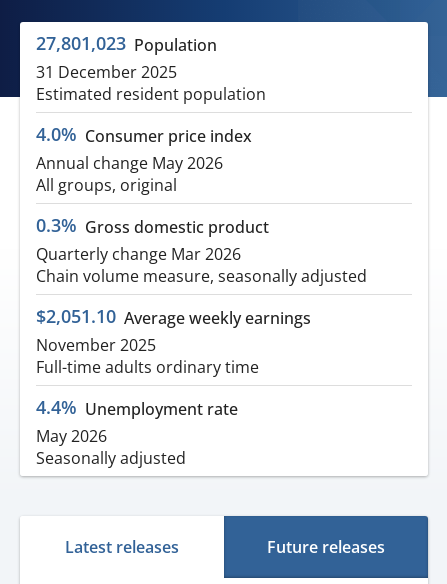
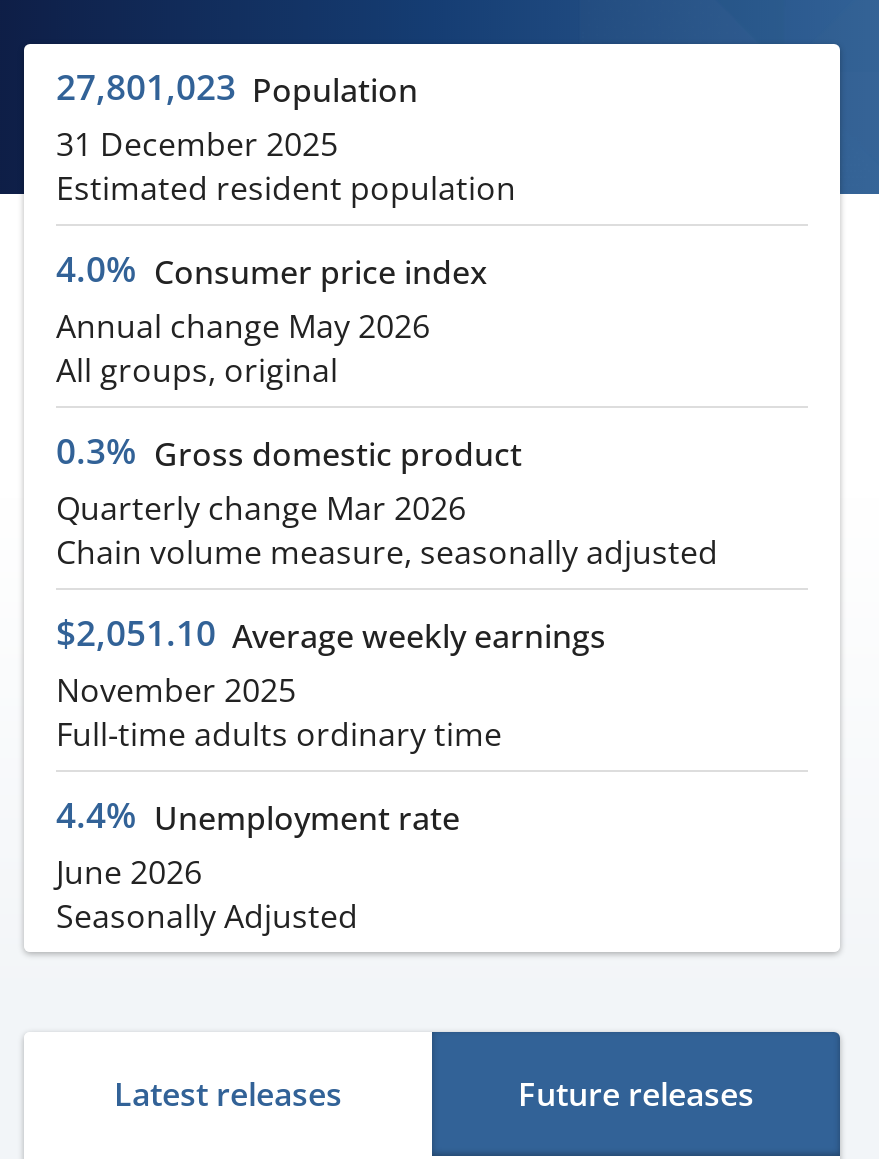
- May 2026
- Seasonally adjusted
+ June 2026
+ Seasonally Adjusted
